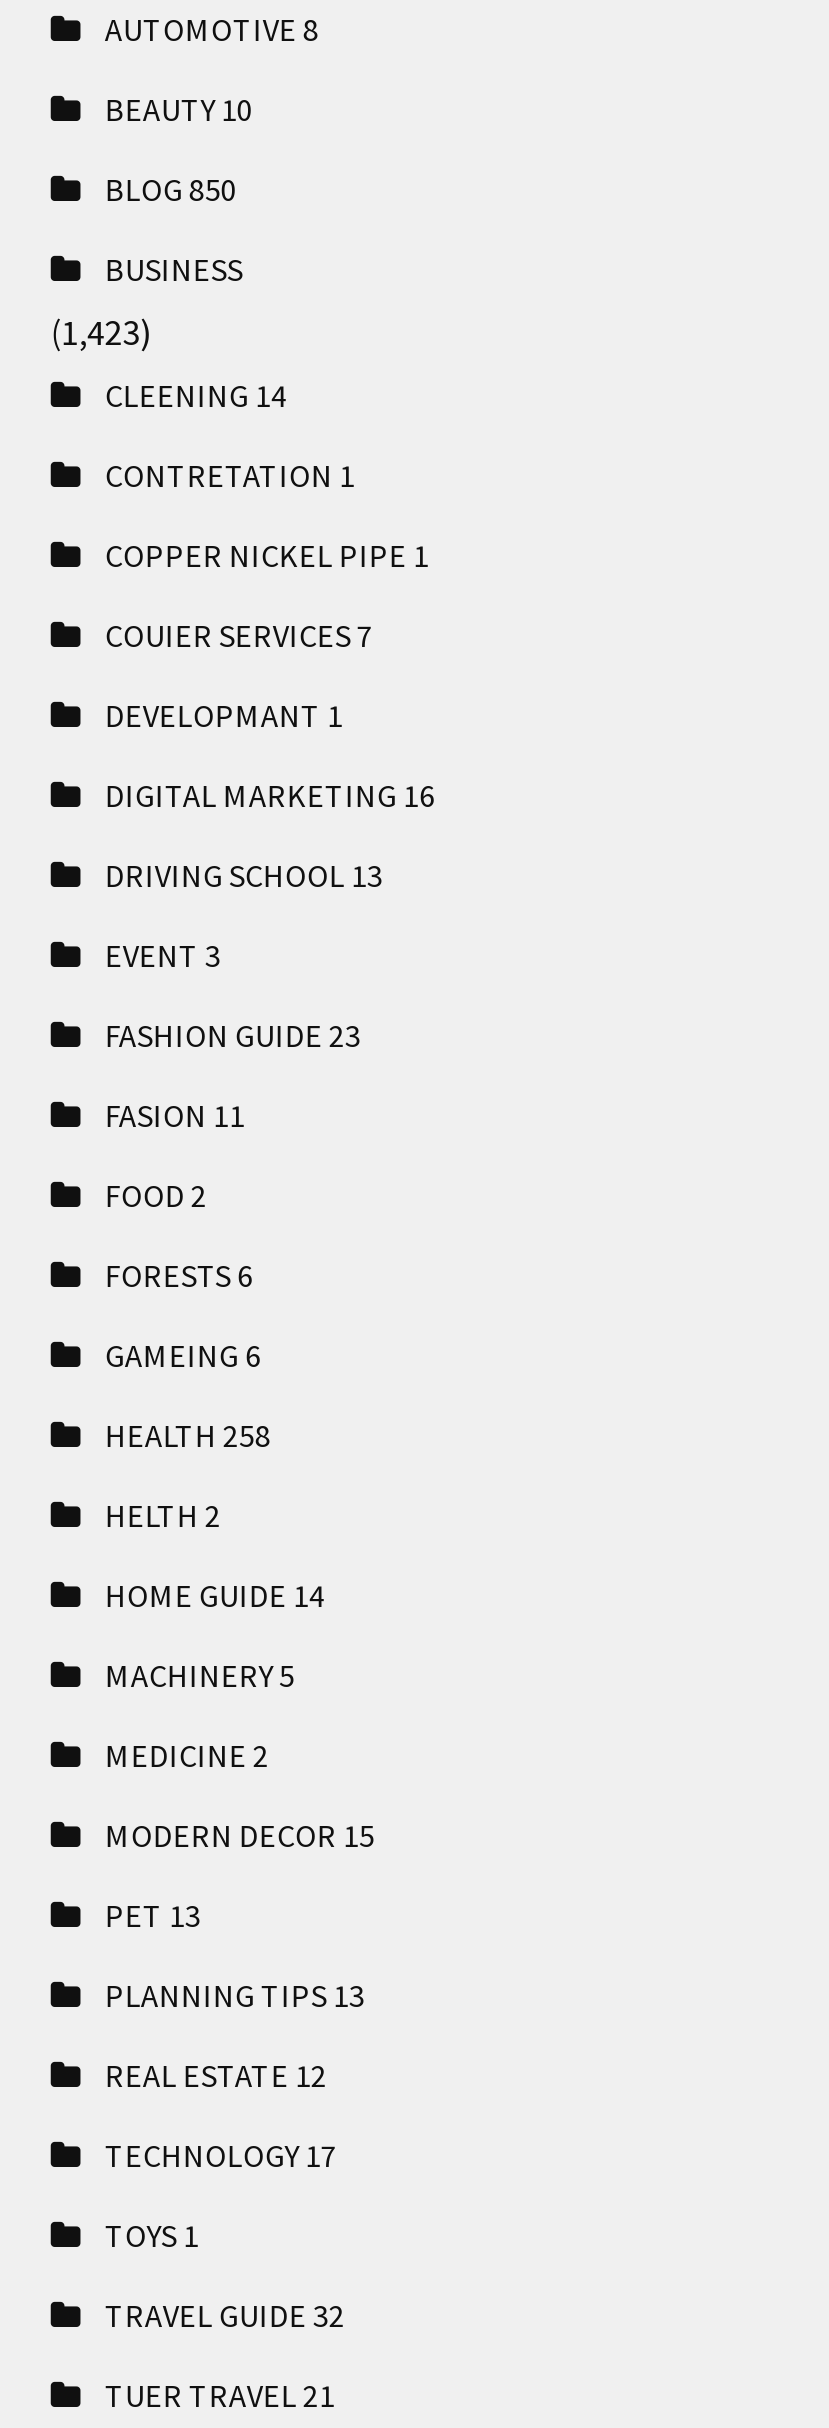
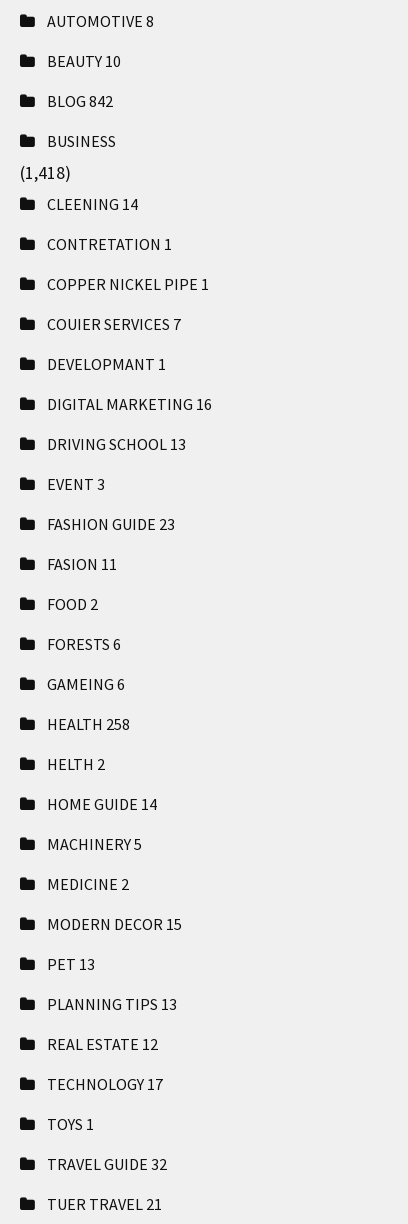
- BLOG 850
+ BLOG 842

- (1,423)
+ (1,418)
